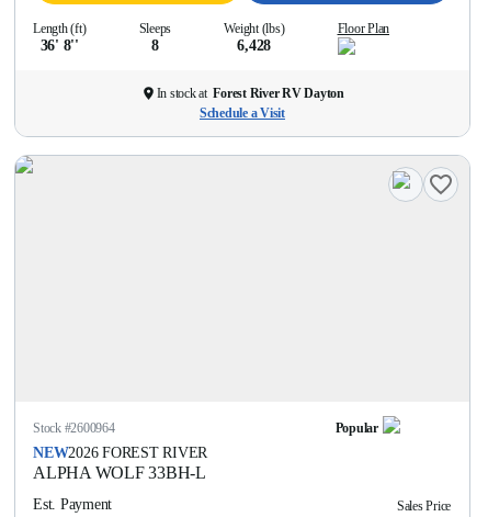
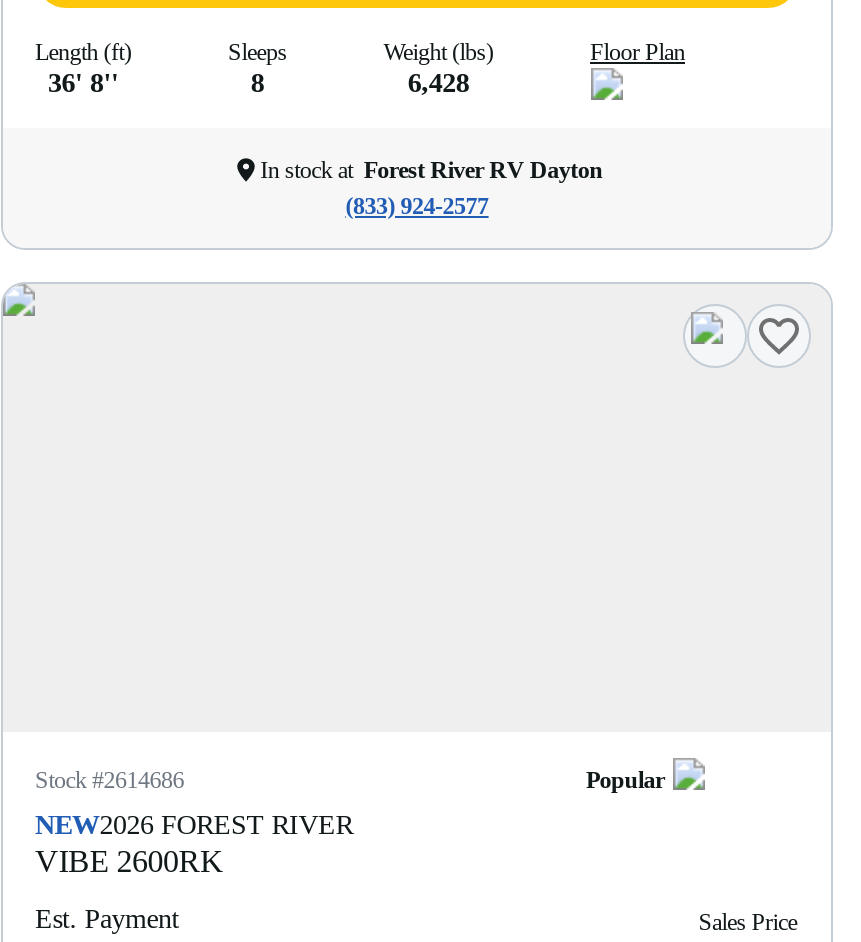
- Schedule a Visit
+ (833) 924-2577

- Stock #2600964
+ Stock #2614686

- ALPHA WOLF 33BH-L
+ VIBE 2600RK
